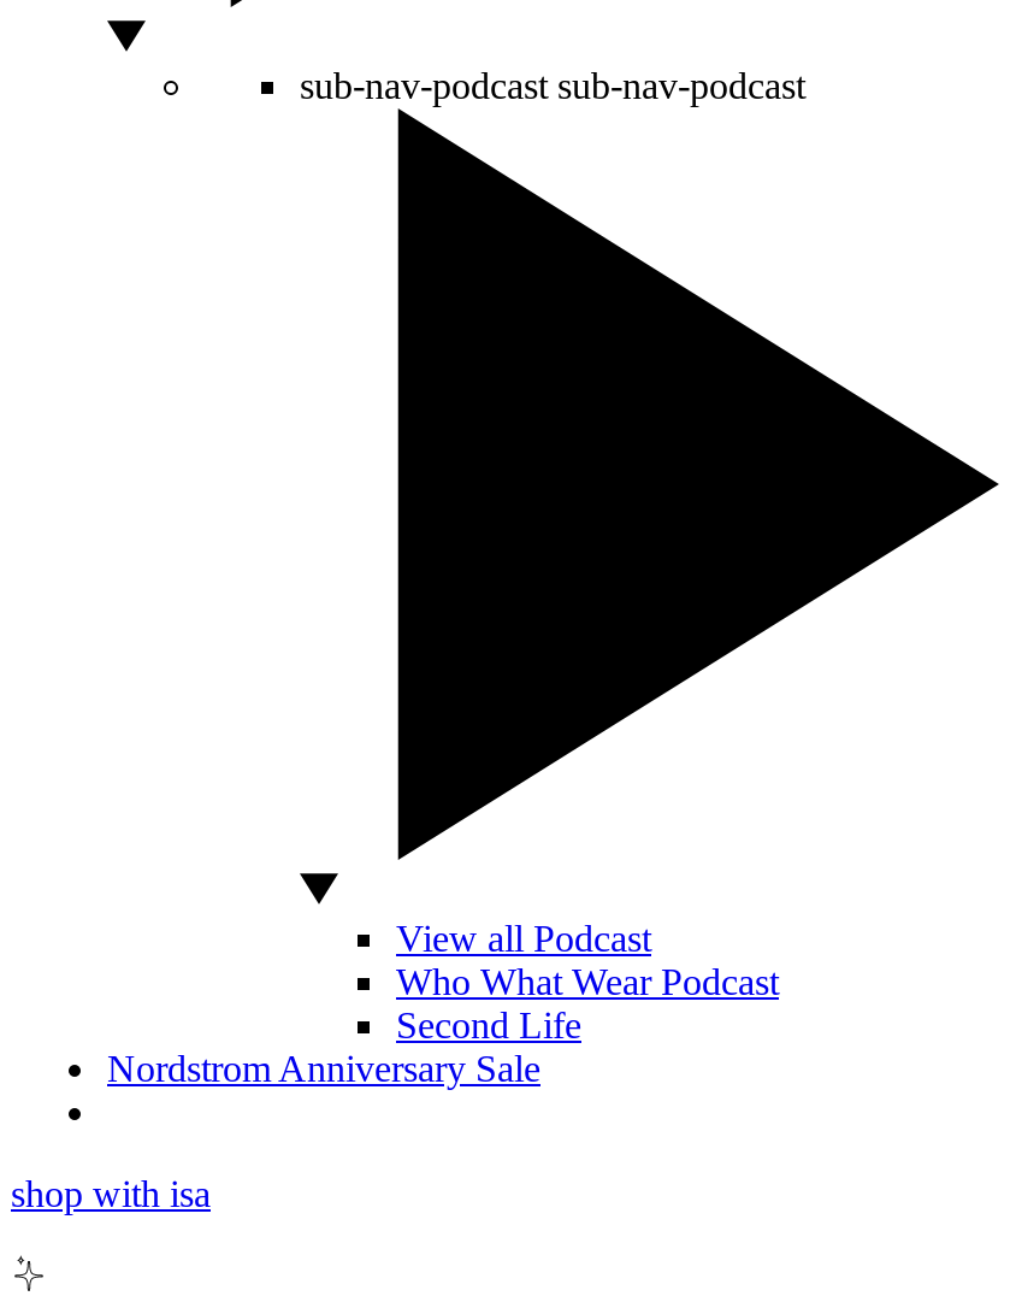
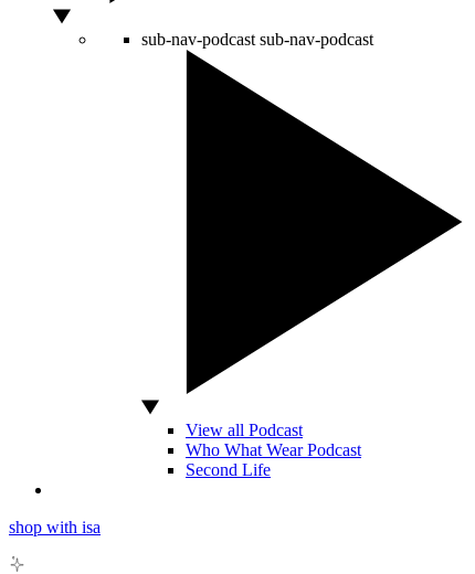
- Nordstrom Anniversary Sale
